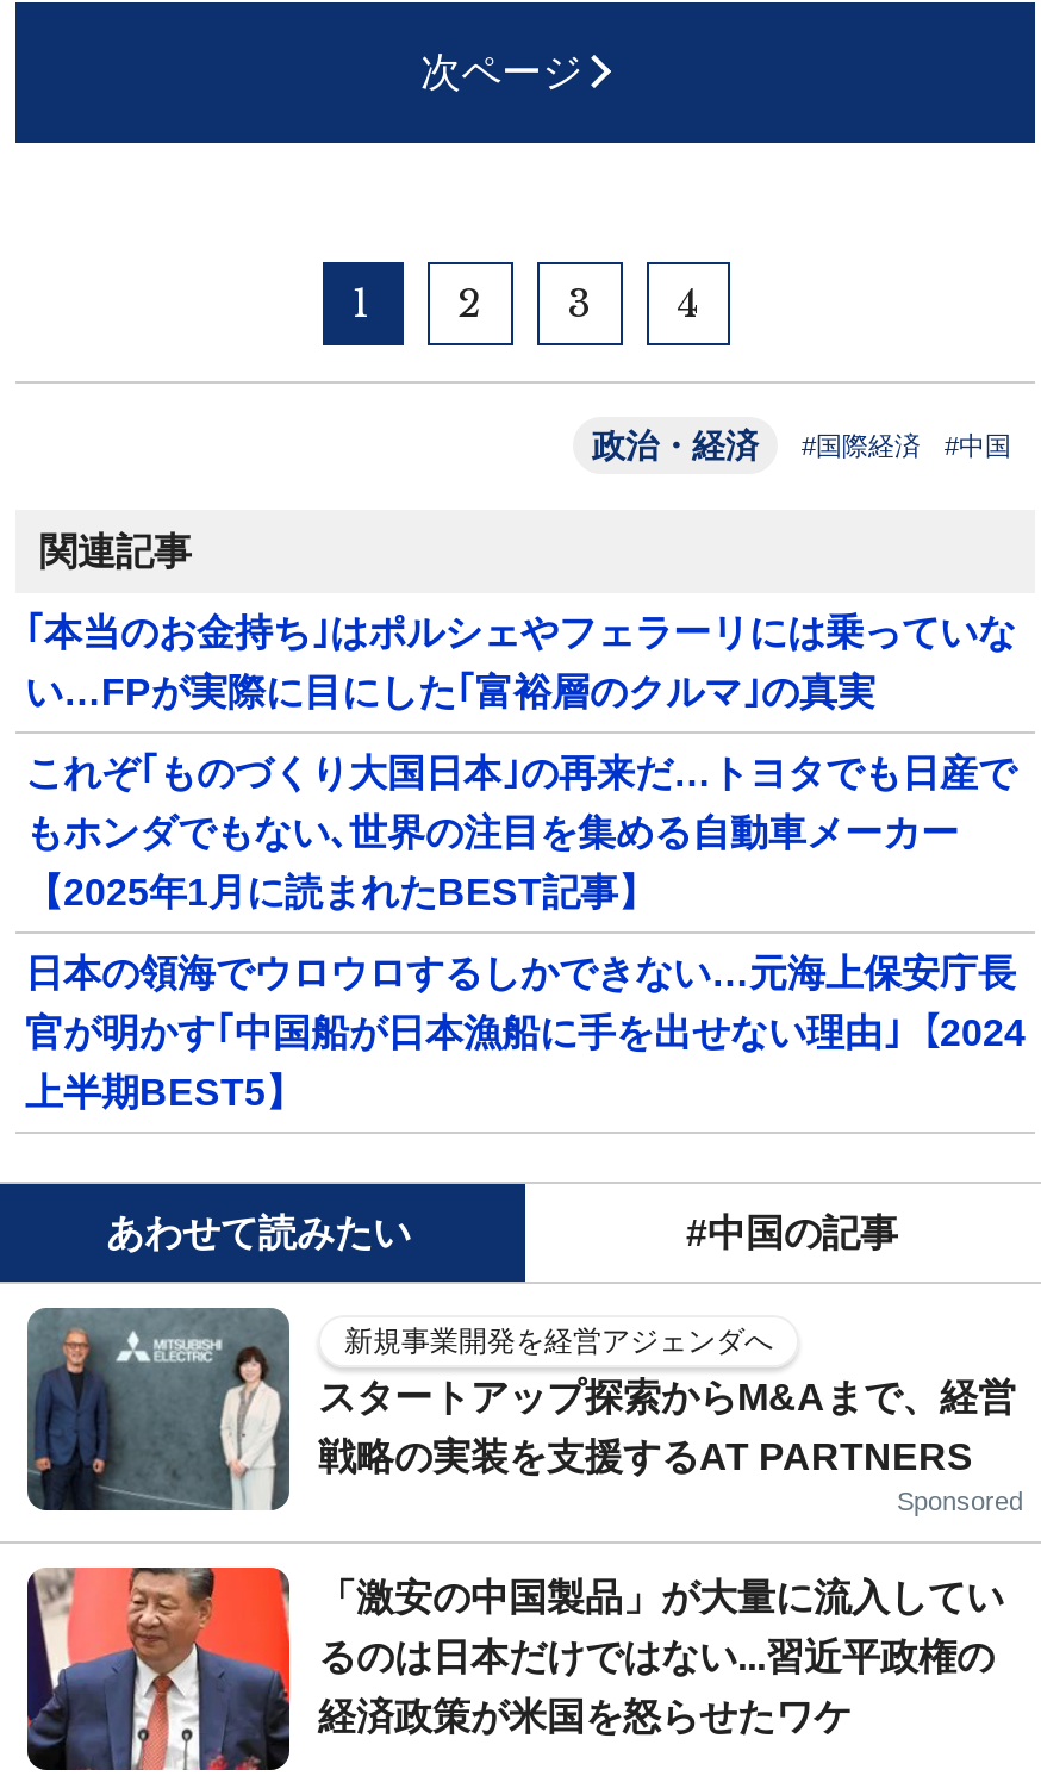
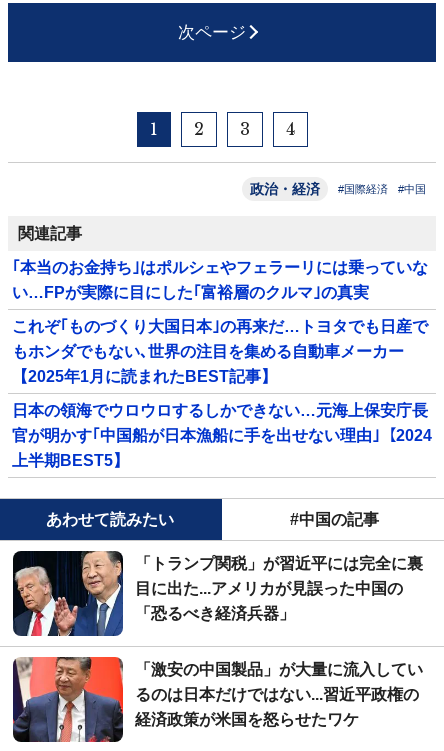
- [image]
- スタートアップ探索からM&Aまで、経営
+ [image]
+ 目に出た...アメリカが見誤った中国の

- 新規事業開発を経営アジェンダへ
+ 「トランプ関税」が習近平には完全に裏

- 戦略の実装を支援するAT PARTNERS
- Sponsored
+ 「恐るべき経済兵器」
